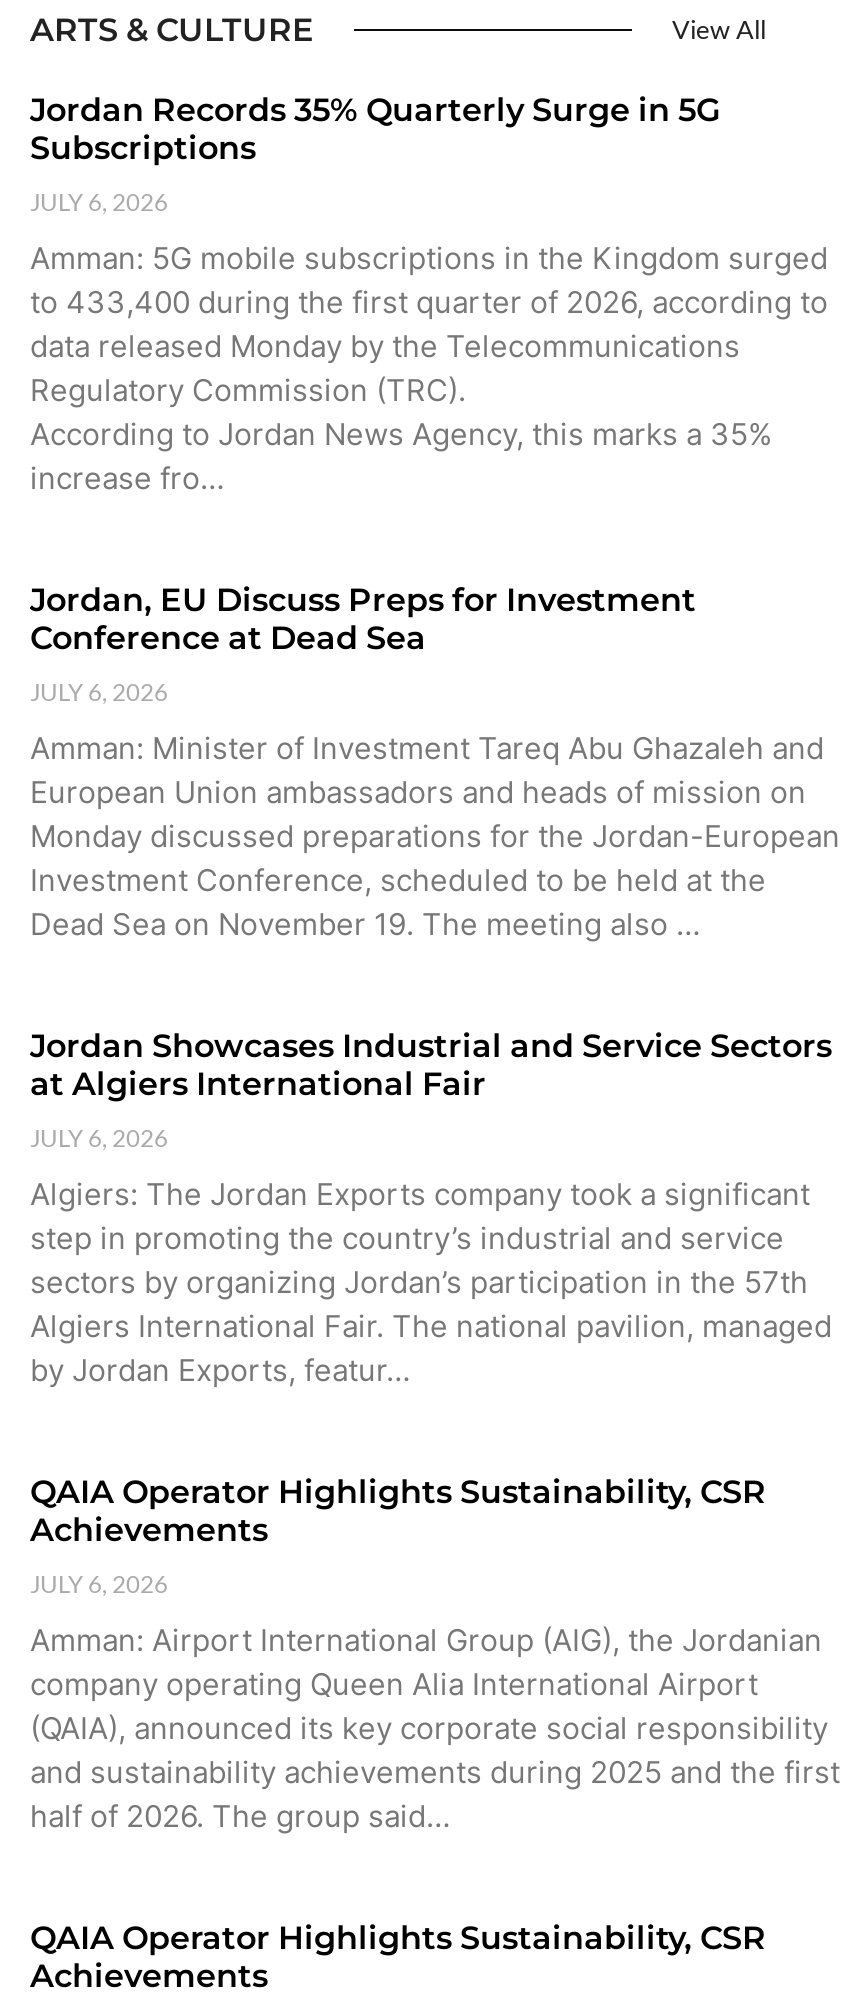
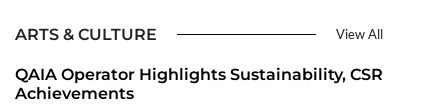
- Jordan Records 35% Quarterly Surge in 5G
- Subscriptions
- JULY 6, 2026
- Amman: 5G mobile subscriptions in the Kingdom surged
- to 433,400 during the first quarter of 2026, according to
- data released Monday by the Telecommunications
- Regulatory Commission (TRC).
- According to Jordan News Agency, this marks a 35%
- increase fro…
- Jordan, EU Discuss Preps for Investment
- Conference at Dead Sea
- JULY 6, 2026
- Amman: Minister of Investment Tareq Abu Ghazaleh and
- European Union ambassadors and heads of mission on
- Monday discussed preparations for the Jordan-European
- Investment Conference, scheduled to be held at the
- Dead Sea on November 19. The meeting also …
- Jordan Showcases Industrial and Service Sectors
- at Algiers International Fair
- JULY 6, 2026
- Algiers: The Jordan Exports company took a significant
- step in promoting the country’s industrial and service
- sectors by organizing Jordan’s participation in the 57th
- Algiers International Fair. The national pavilion, managed
- by Jordan Exports, featur…
- QAIA Operator Highlights Sustainability, CSR
- Achievements
- JULY 6, 2026
- Amman: Airport International Group (AIG), the Jordanian
- company operating Queen Alia International Airport
- (QAIA), announced its key corporate social responsibility
- and sustainability achievements during 2025 and the first
- half of 2026. The group said…
